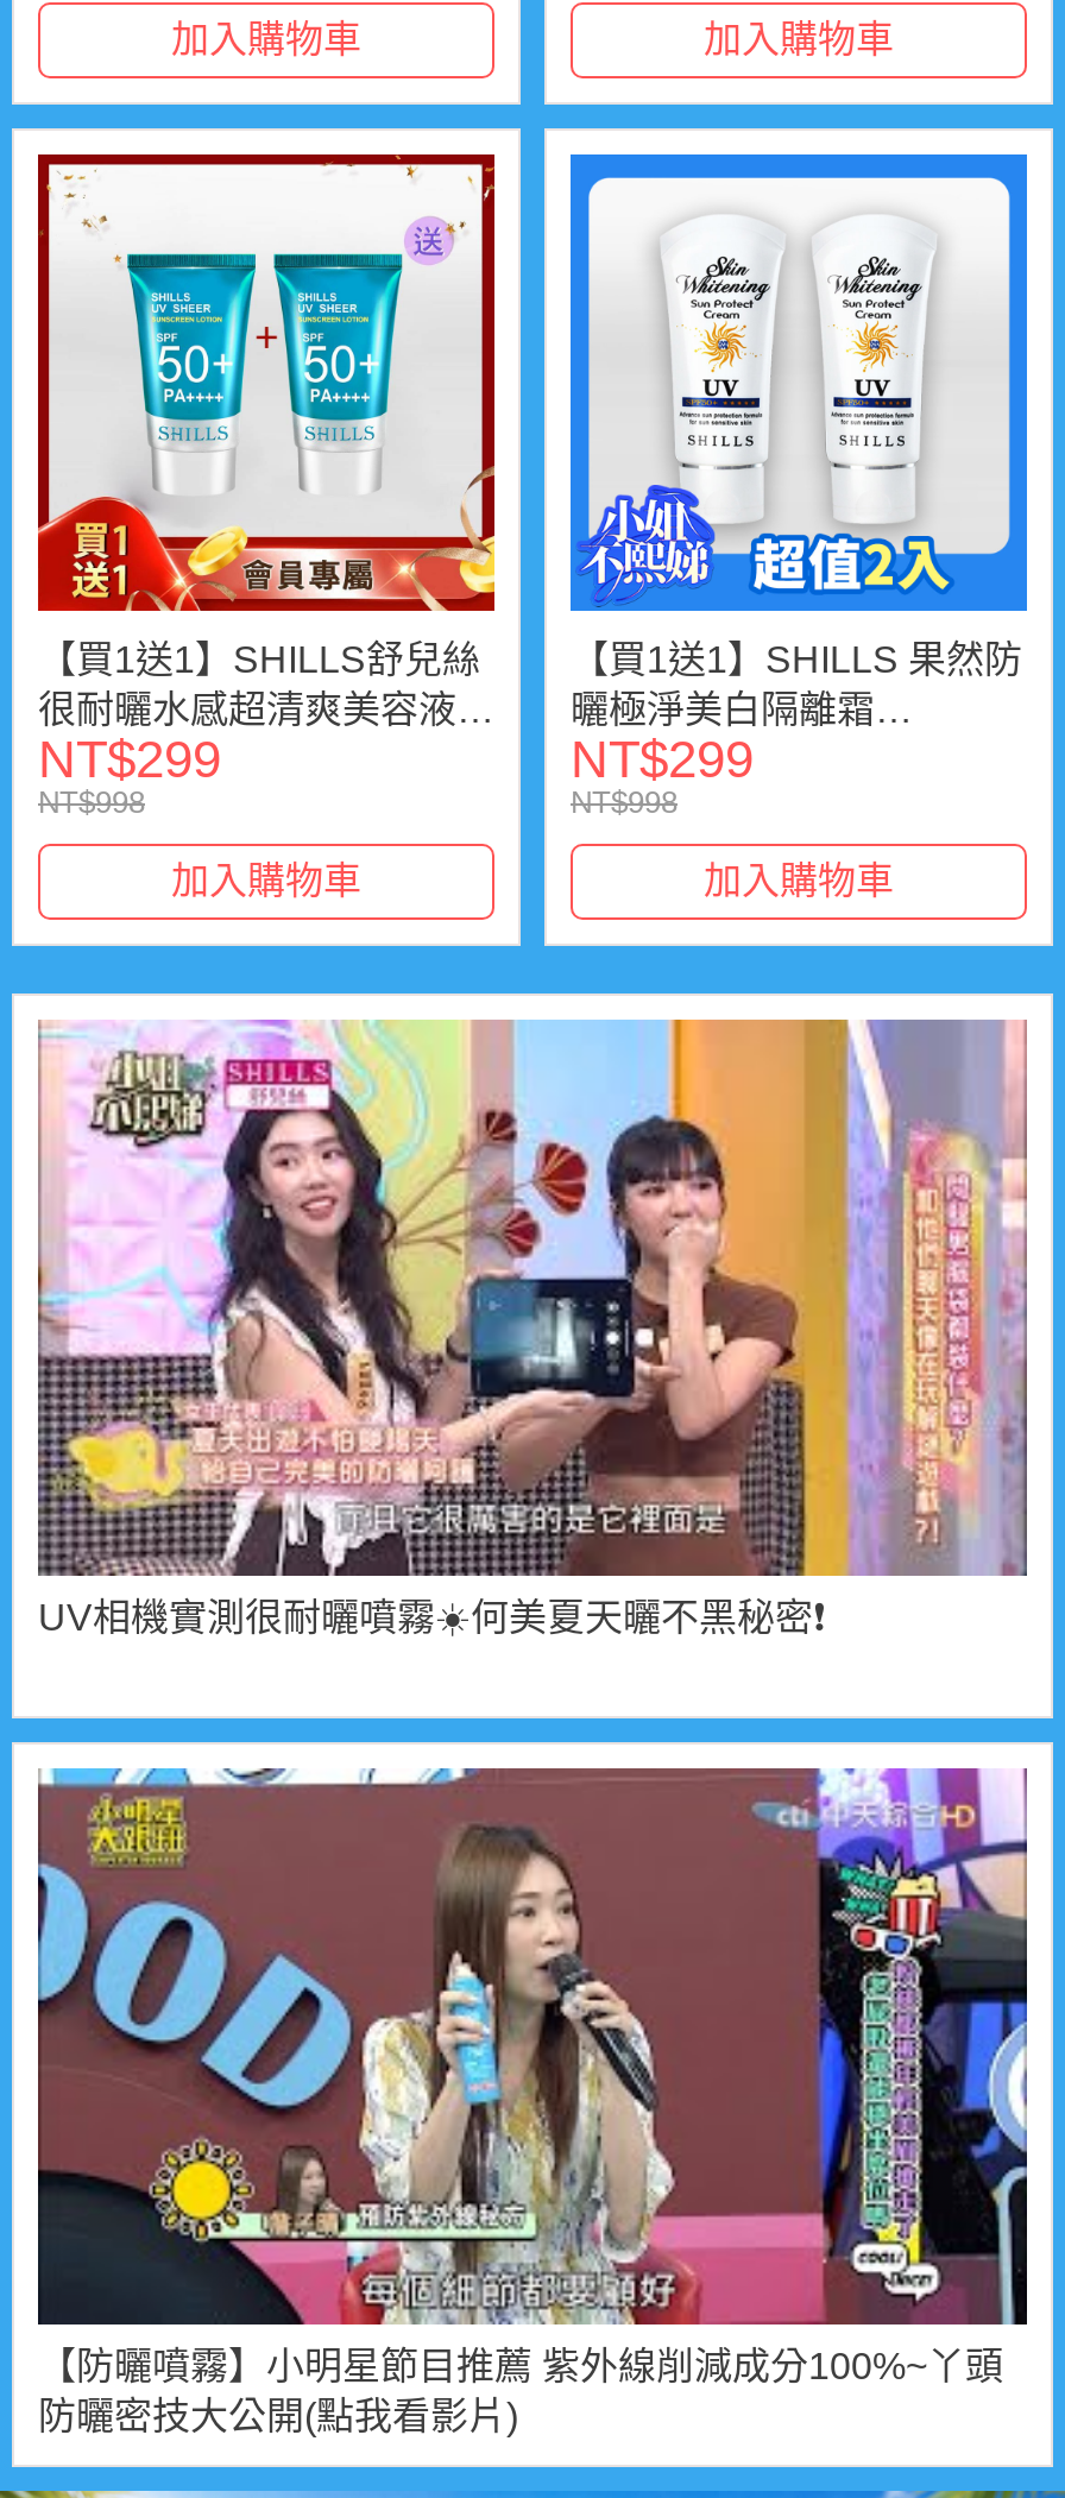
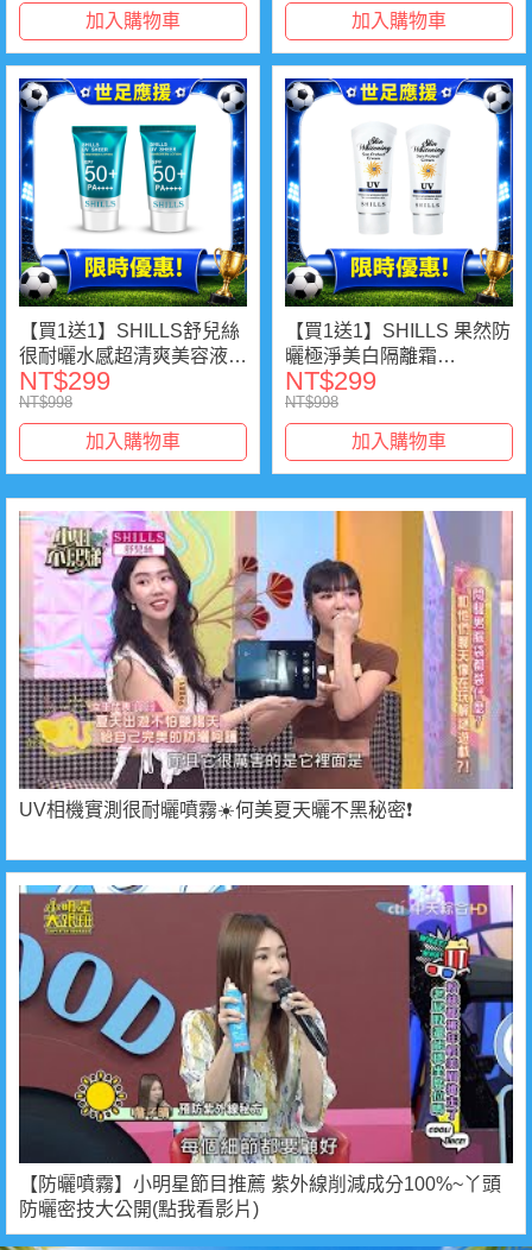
- [image]
+ [image]

- [image]
+ [image]
